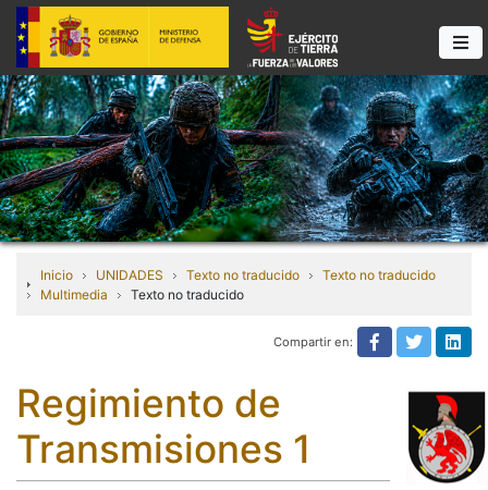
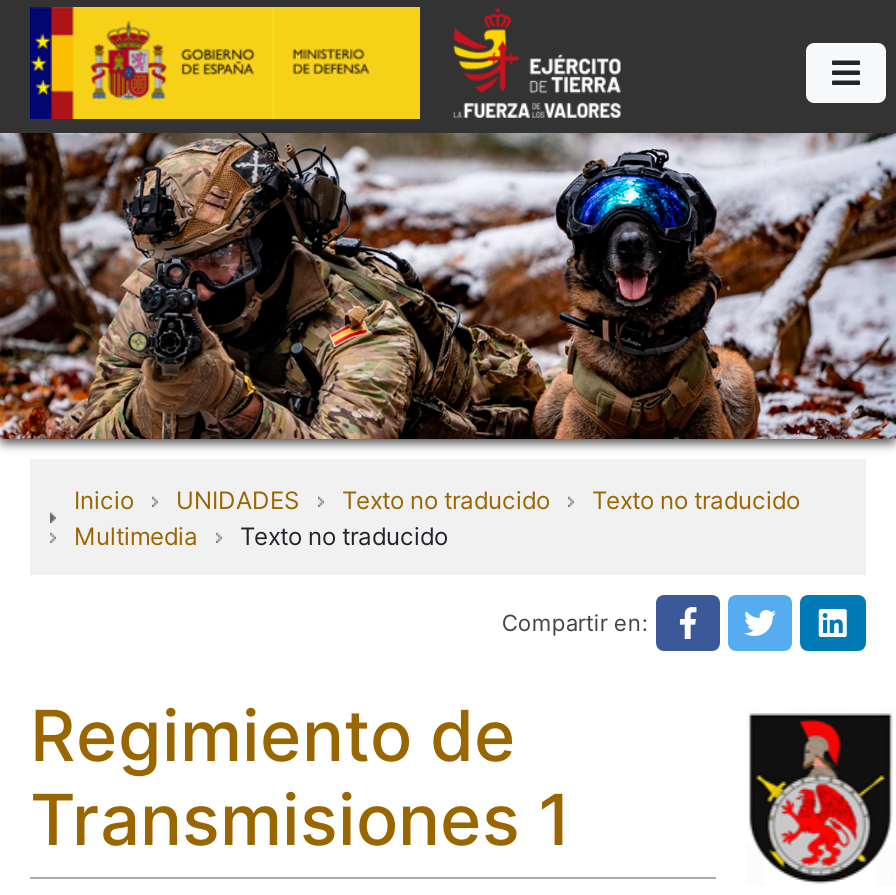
- [image]
+ [image]
